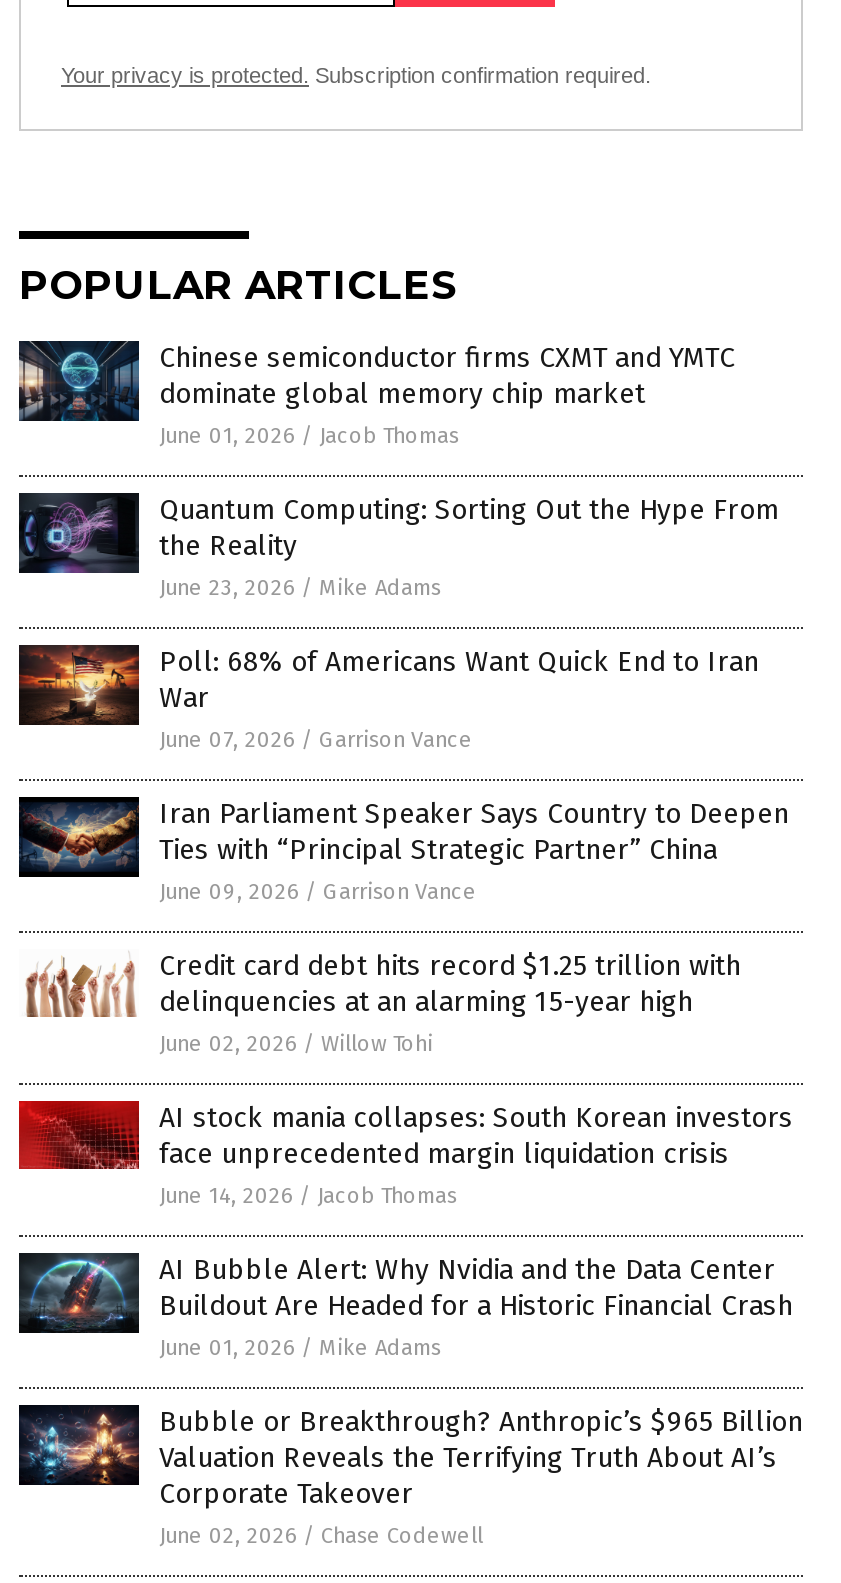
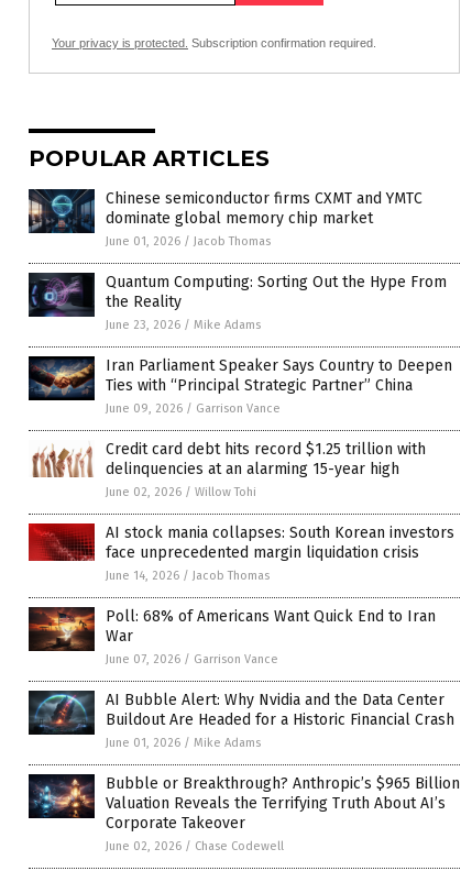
moved down: [image] | Poll: 68% of Americans Want Quick End to Iran | War | June 07, 2026 / Garrison Vance

moved up: [image] | Iran Parliament Speaker Says Country to Deepen | Ties with “Principal Strategic Partner” China | ... | face unprecedented margin liquidation crisis | June 14, 2026 / Jacob Thomas
